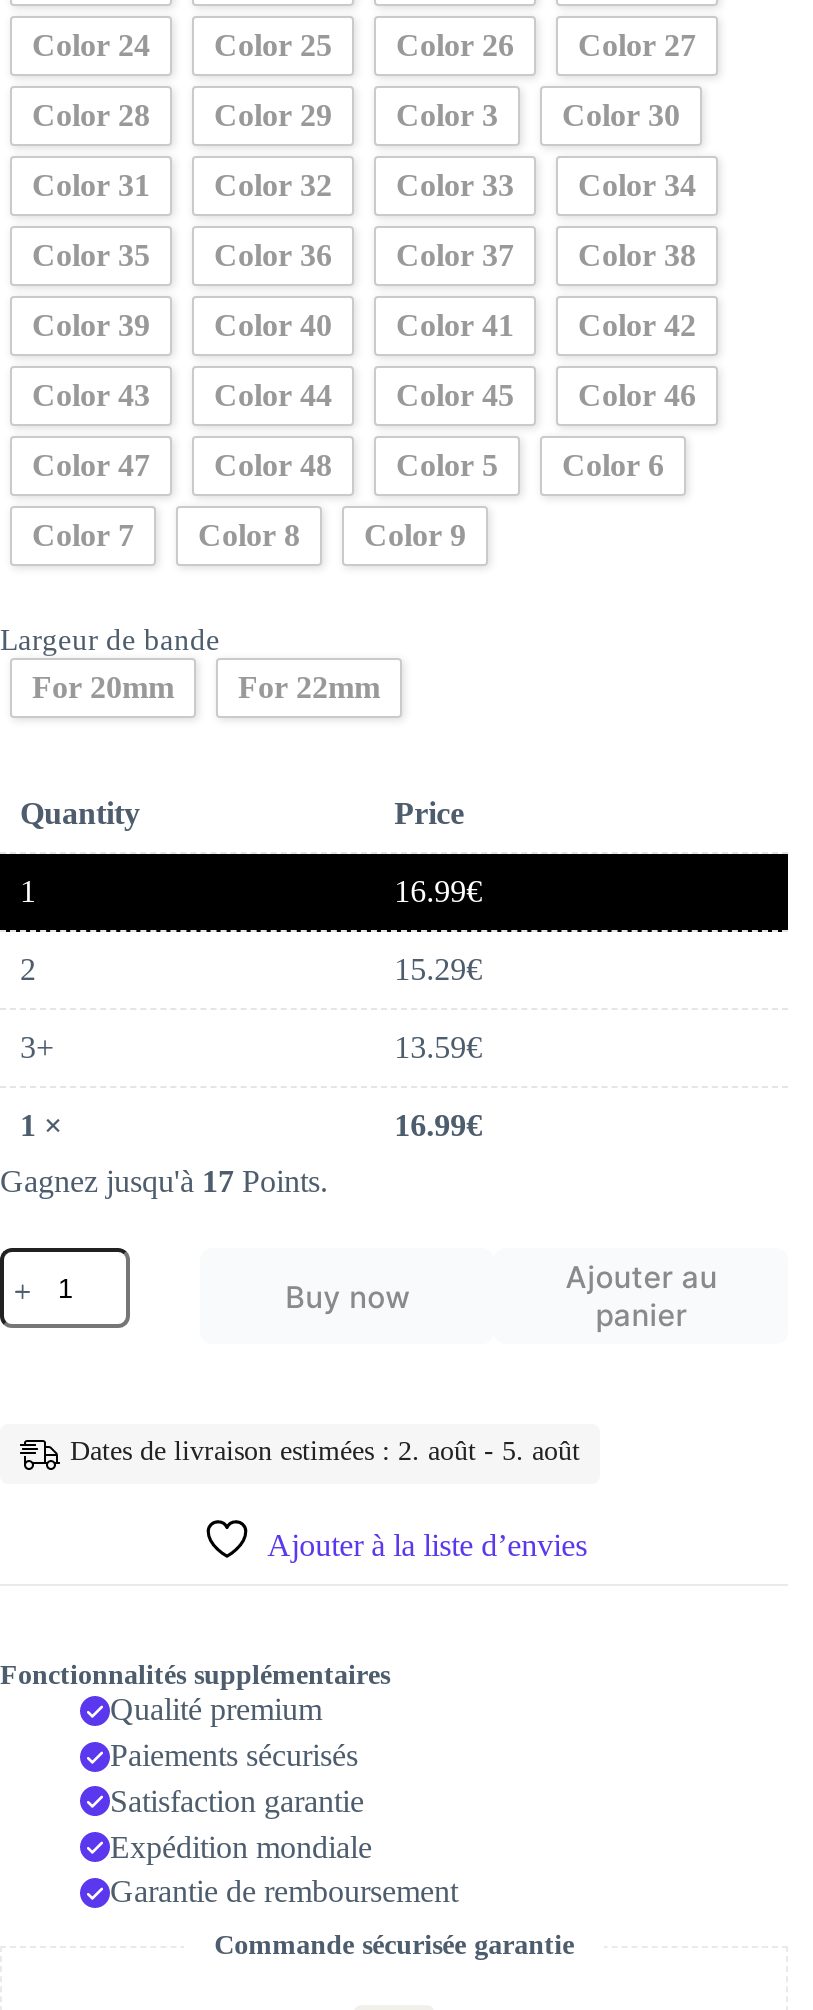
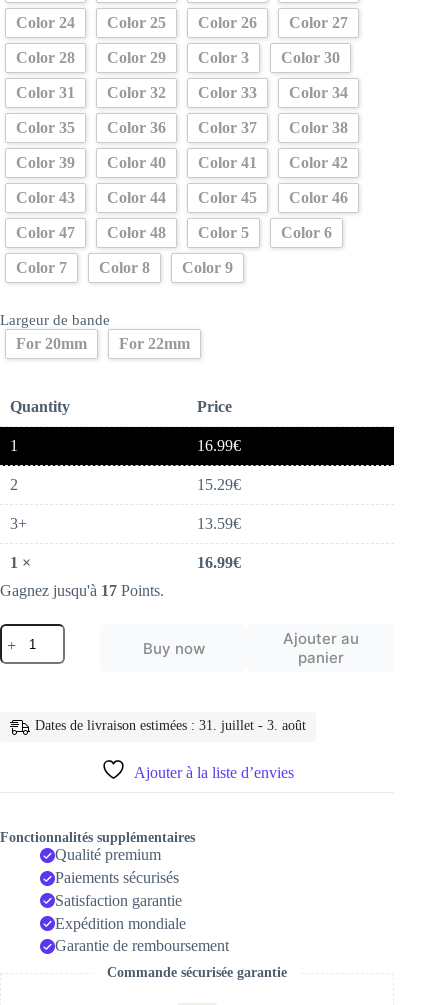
- Dates de livraison estimées : 2. août - 5. août
+ Dates de livraison estimées : 31. juillet - 3. août
